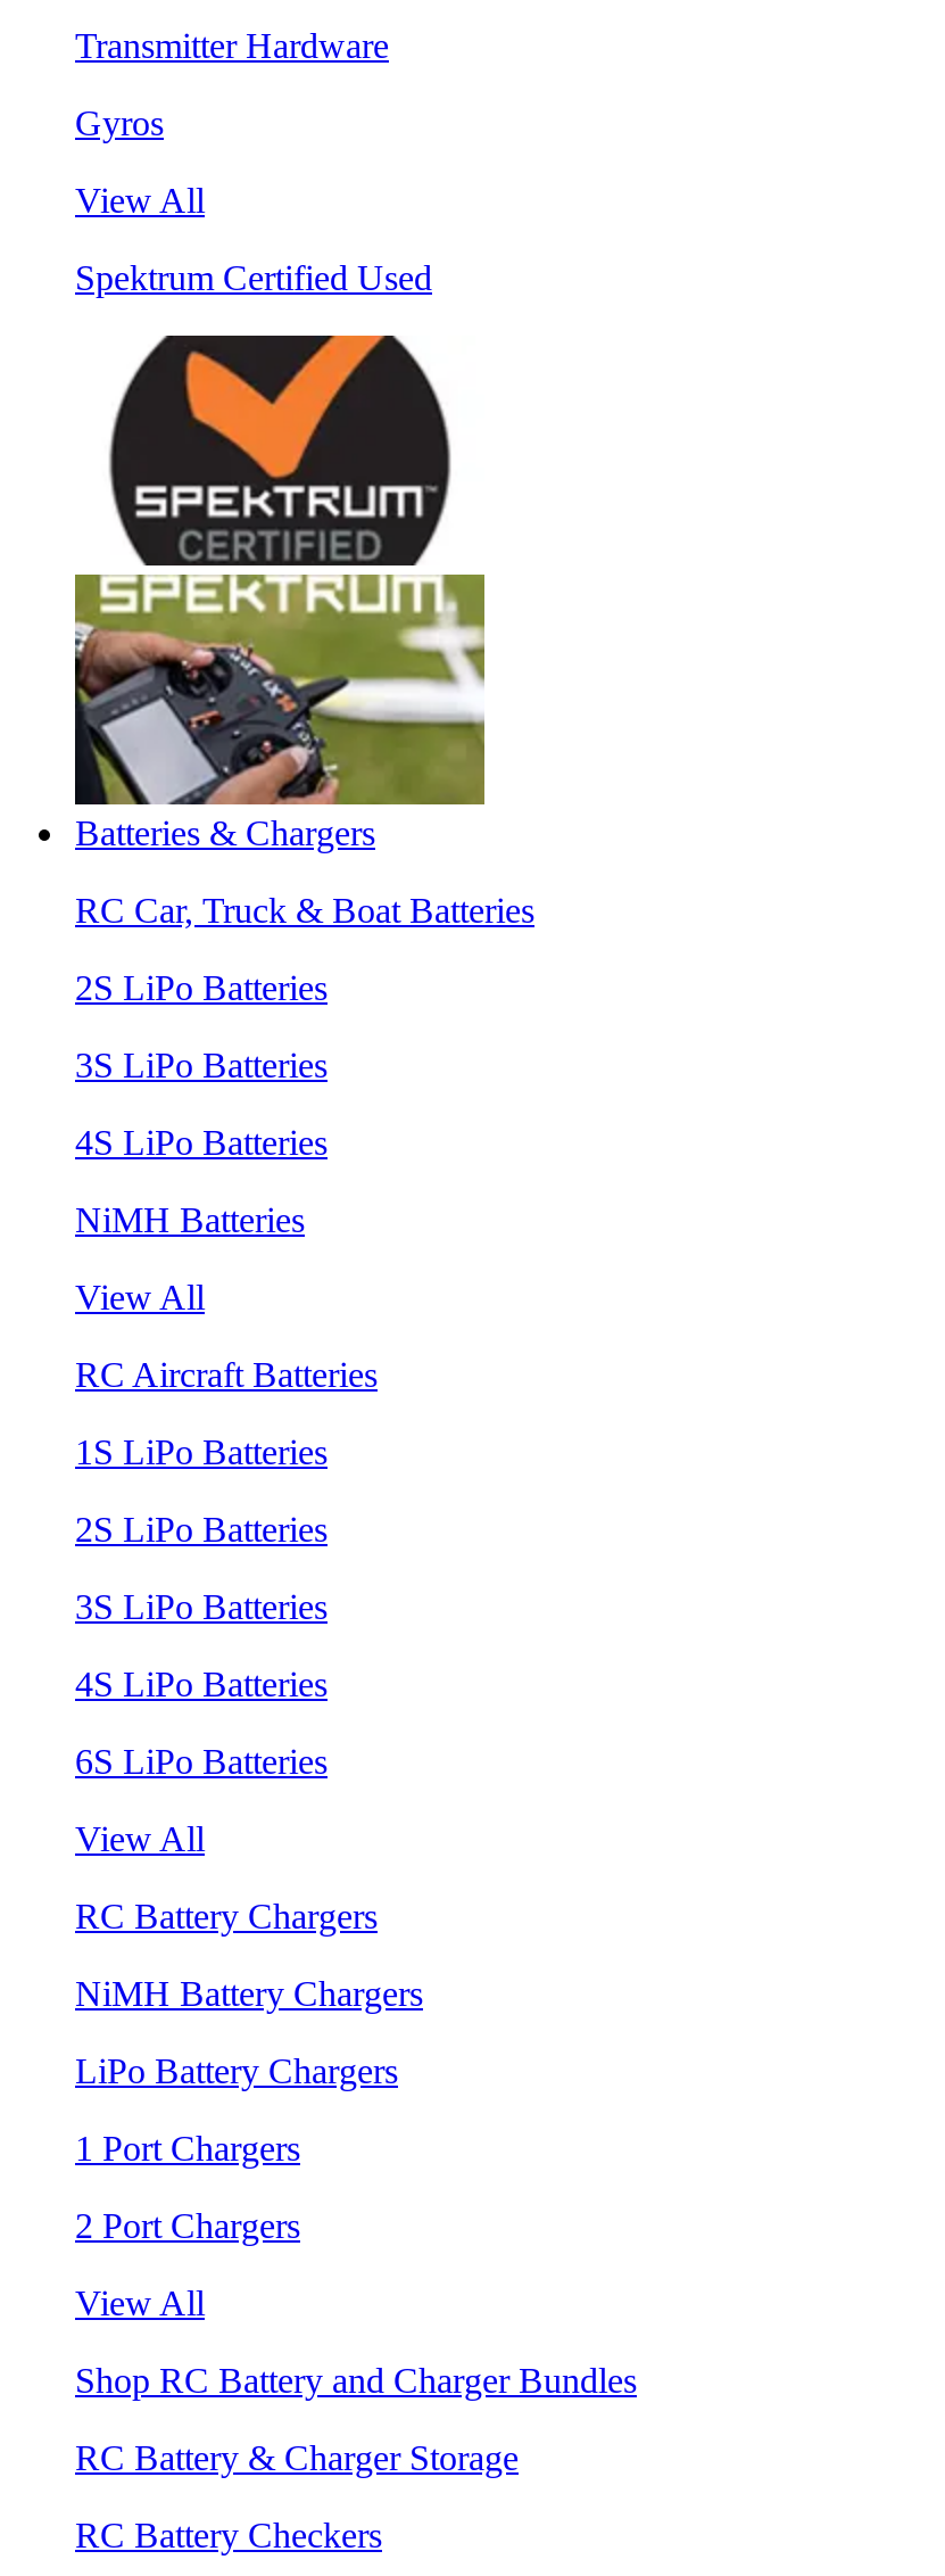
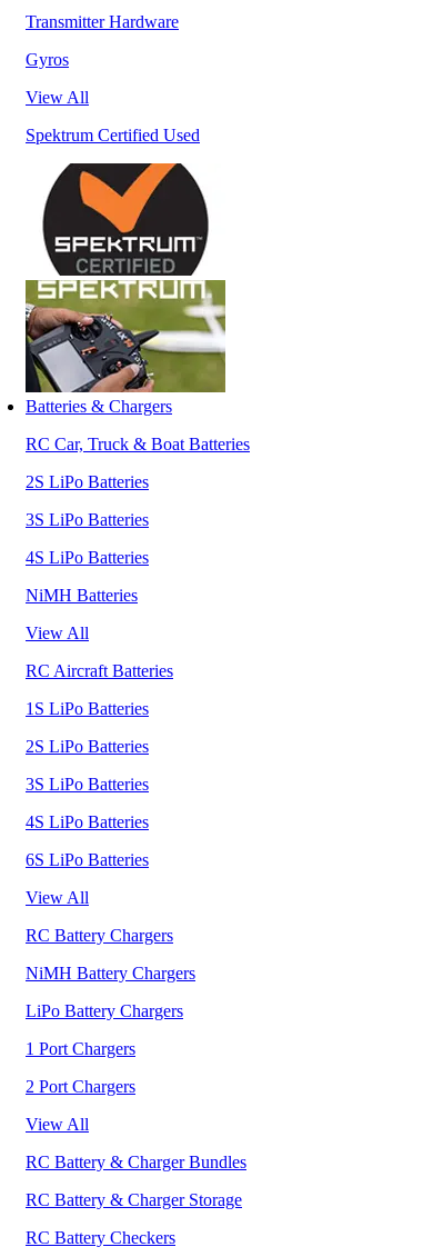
- Shop RC Battery and Charger Bundles
+ RC Battery & Charger Bundles
